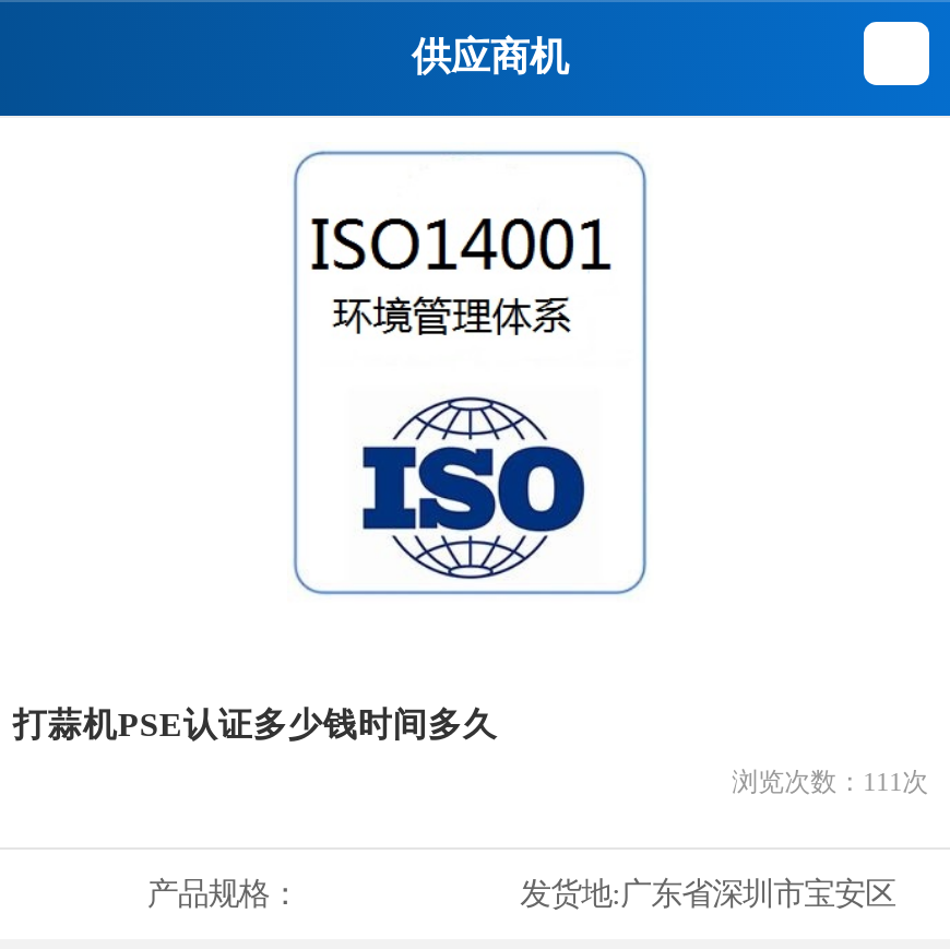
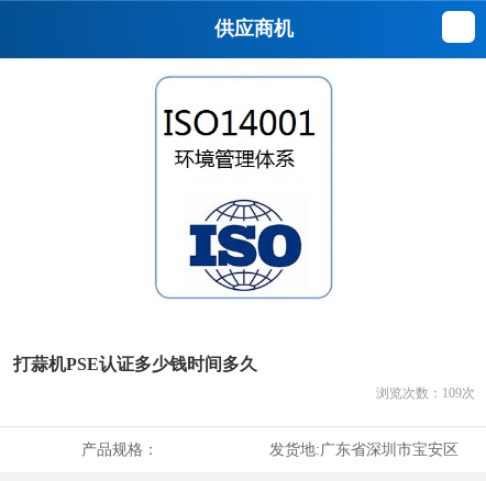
- 浏览次数：111次
+ 浏览次数：109次
